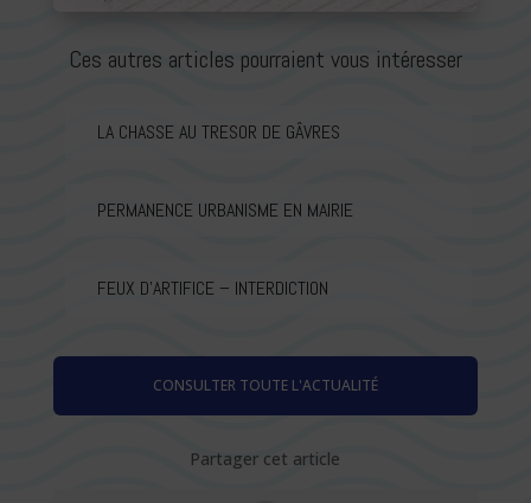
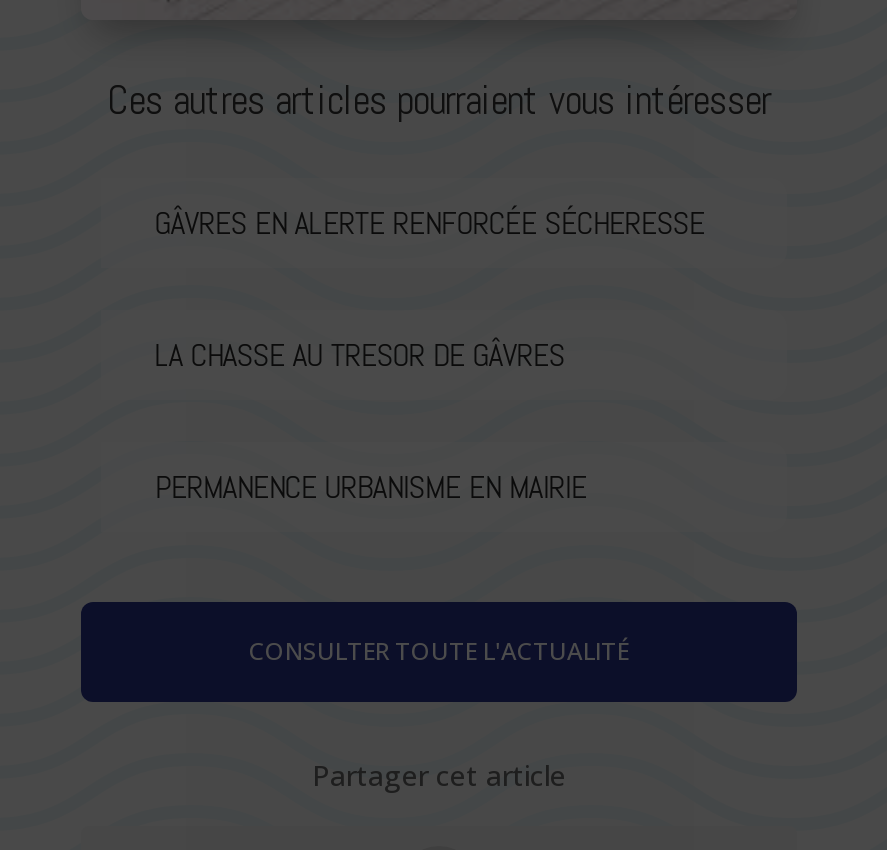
+ GÂVRES EN ALERTE RENFORCÉE SÉCHERESSE

moved down: LA CHASSE AU TRESOR DE GÂVRES | PERMANENCE URBANISME EN MAIRIE

- FEUX D’ARTIFICE – INTERDICTION
